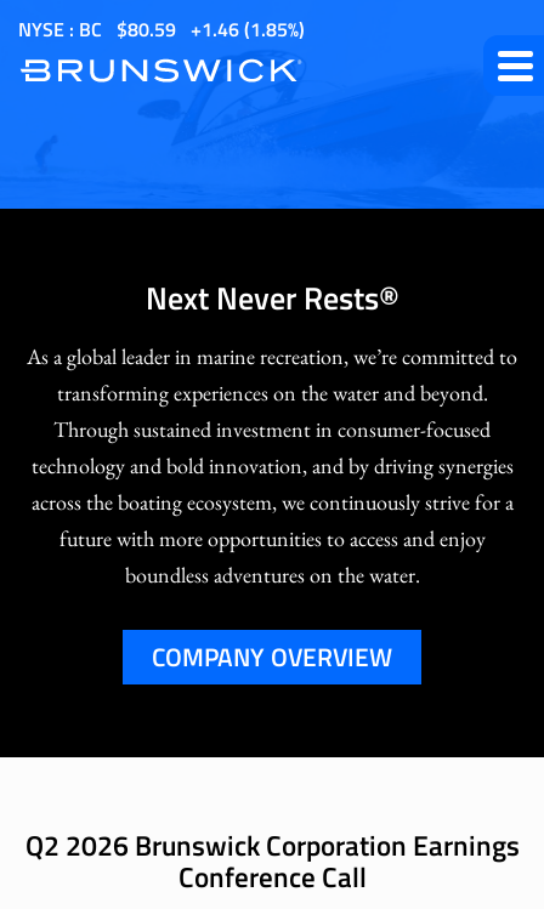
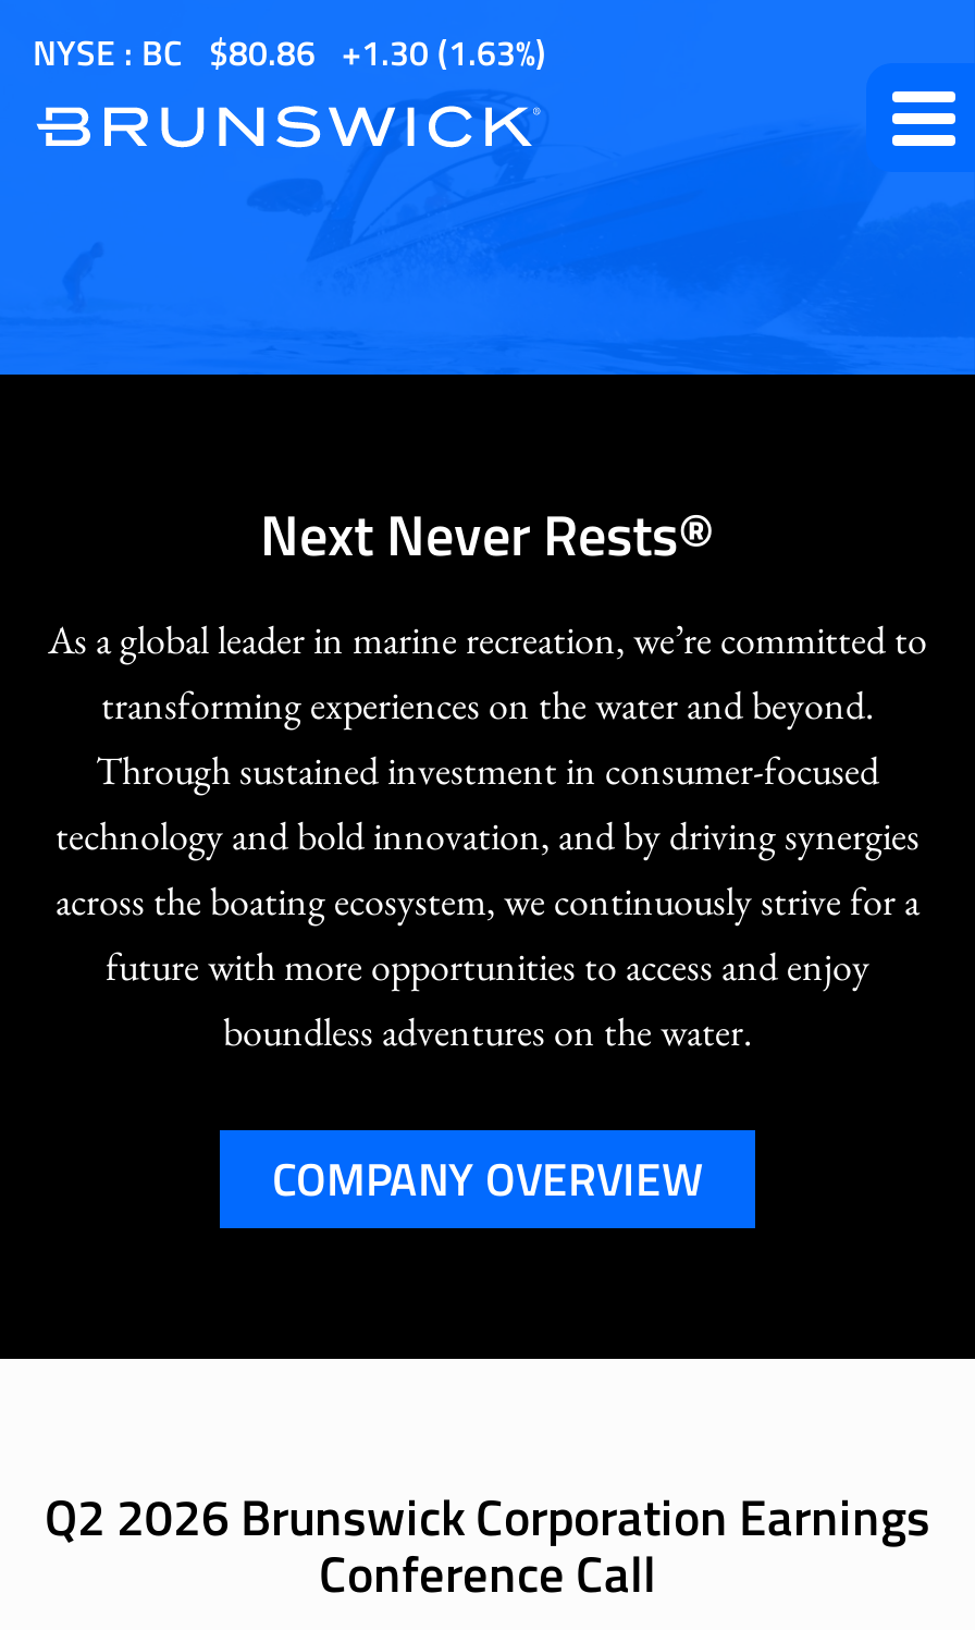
- NYSE : BC $80.59
+ NYSE : BC $80.86

- 1.46 (1.85%)
+ 1.30 (1.63%)
